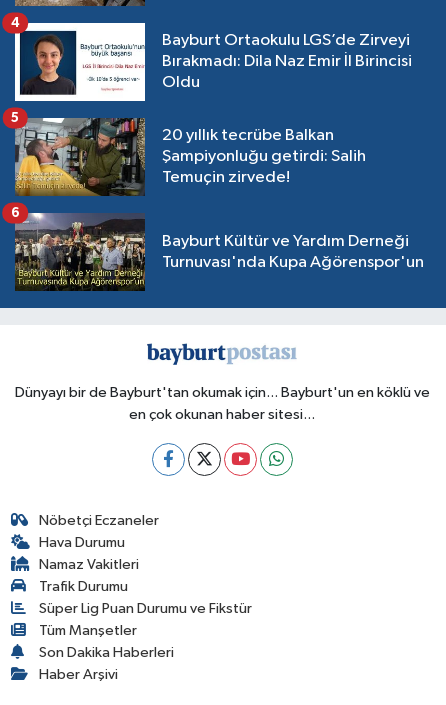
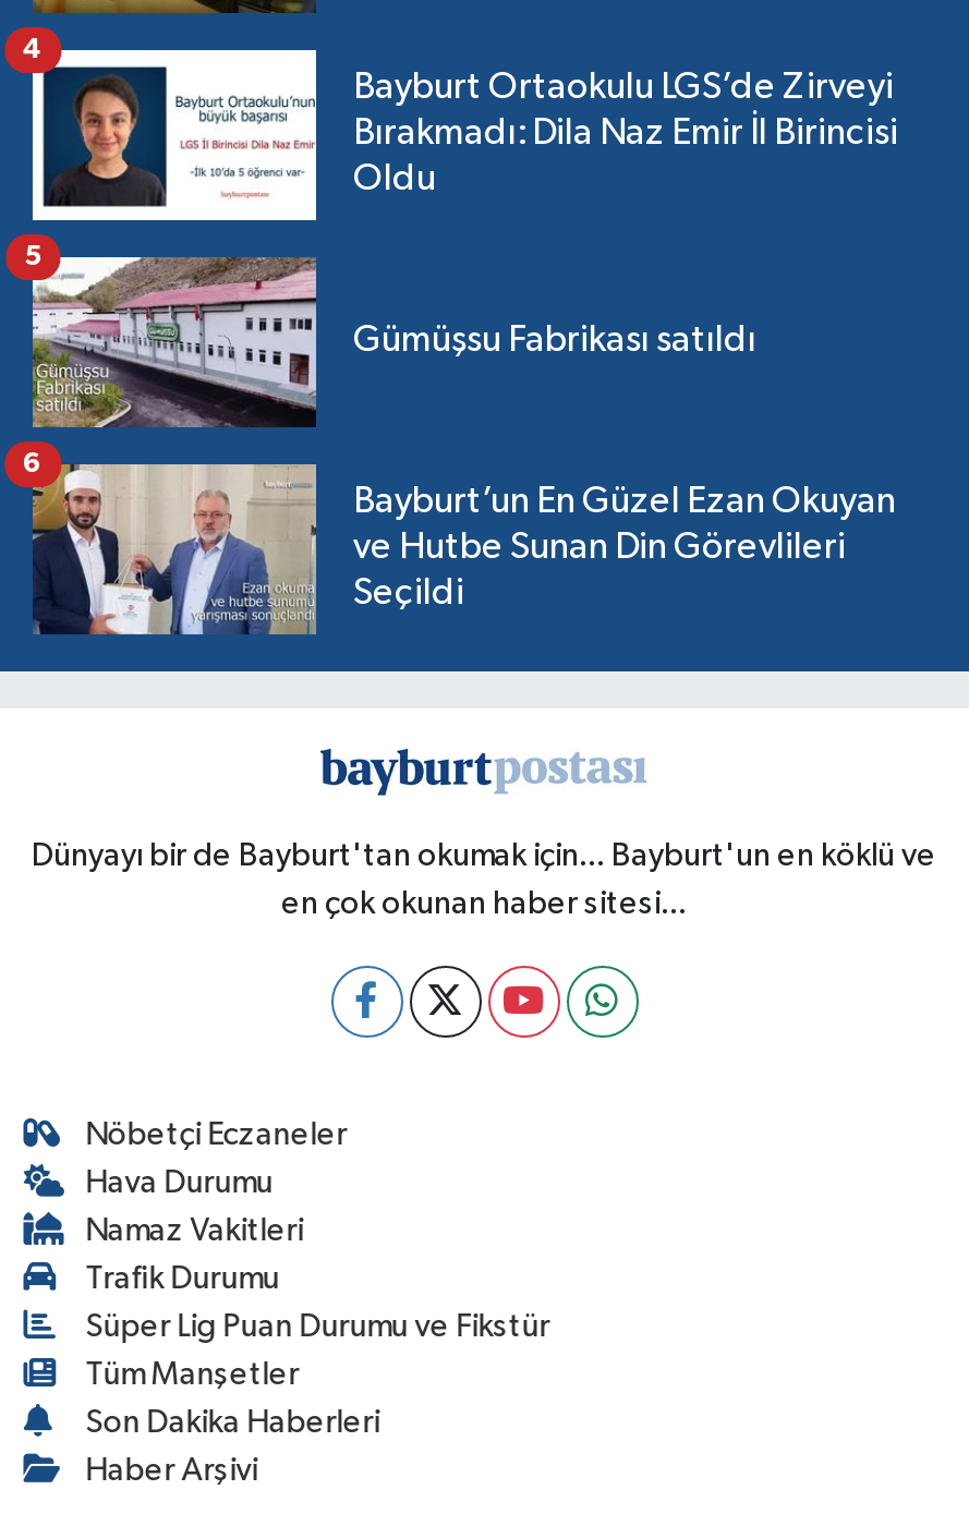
- [image]
- 20 yıllık tecrübe Balkan
- Şampiyonluğu getirdi: Salih
- Temuçin zirvede!
+ [image]
+ Gümüşsu Fabrikası satıldı

- [image]
- Bayburt Kültür ve Yardım Derneği
- Turnuvası'nda Kupa Ağörenspor'un
+ [image]
+ Bayburt’un En Güzel Ezan Okuyan
+ ve Hutbe Sunan Din Görevlileri
+ Seçildi
